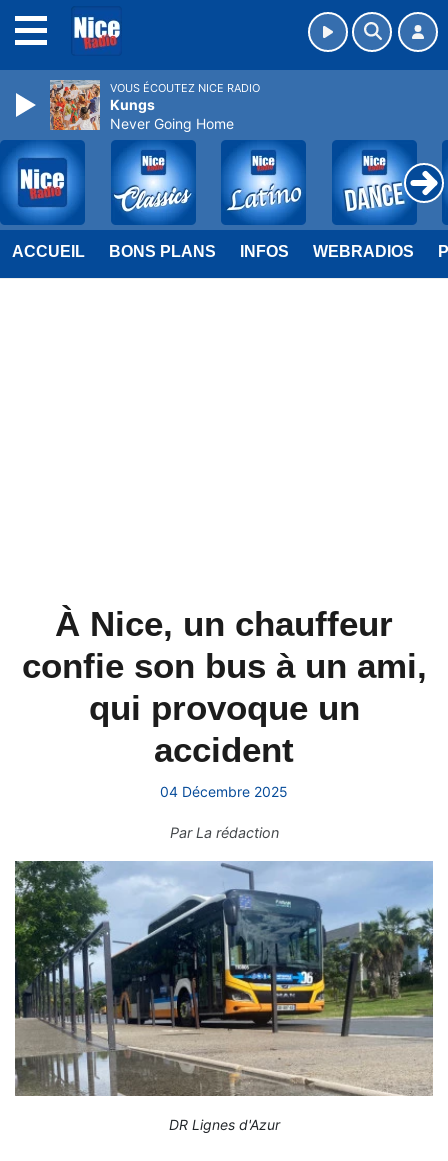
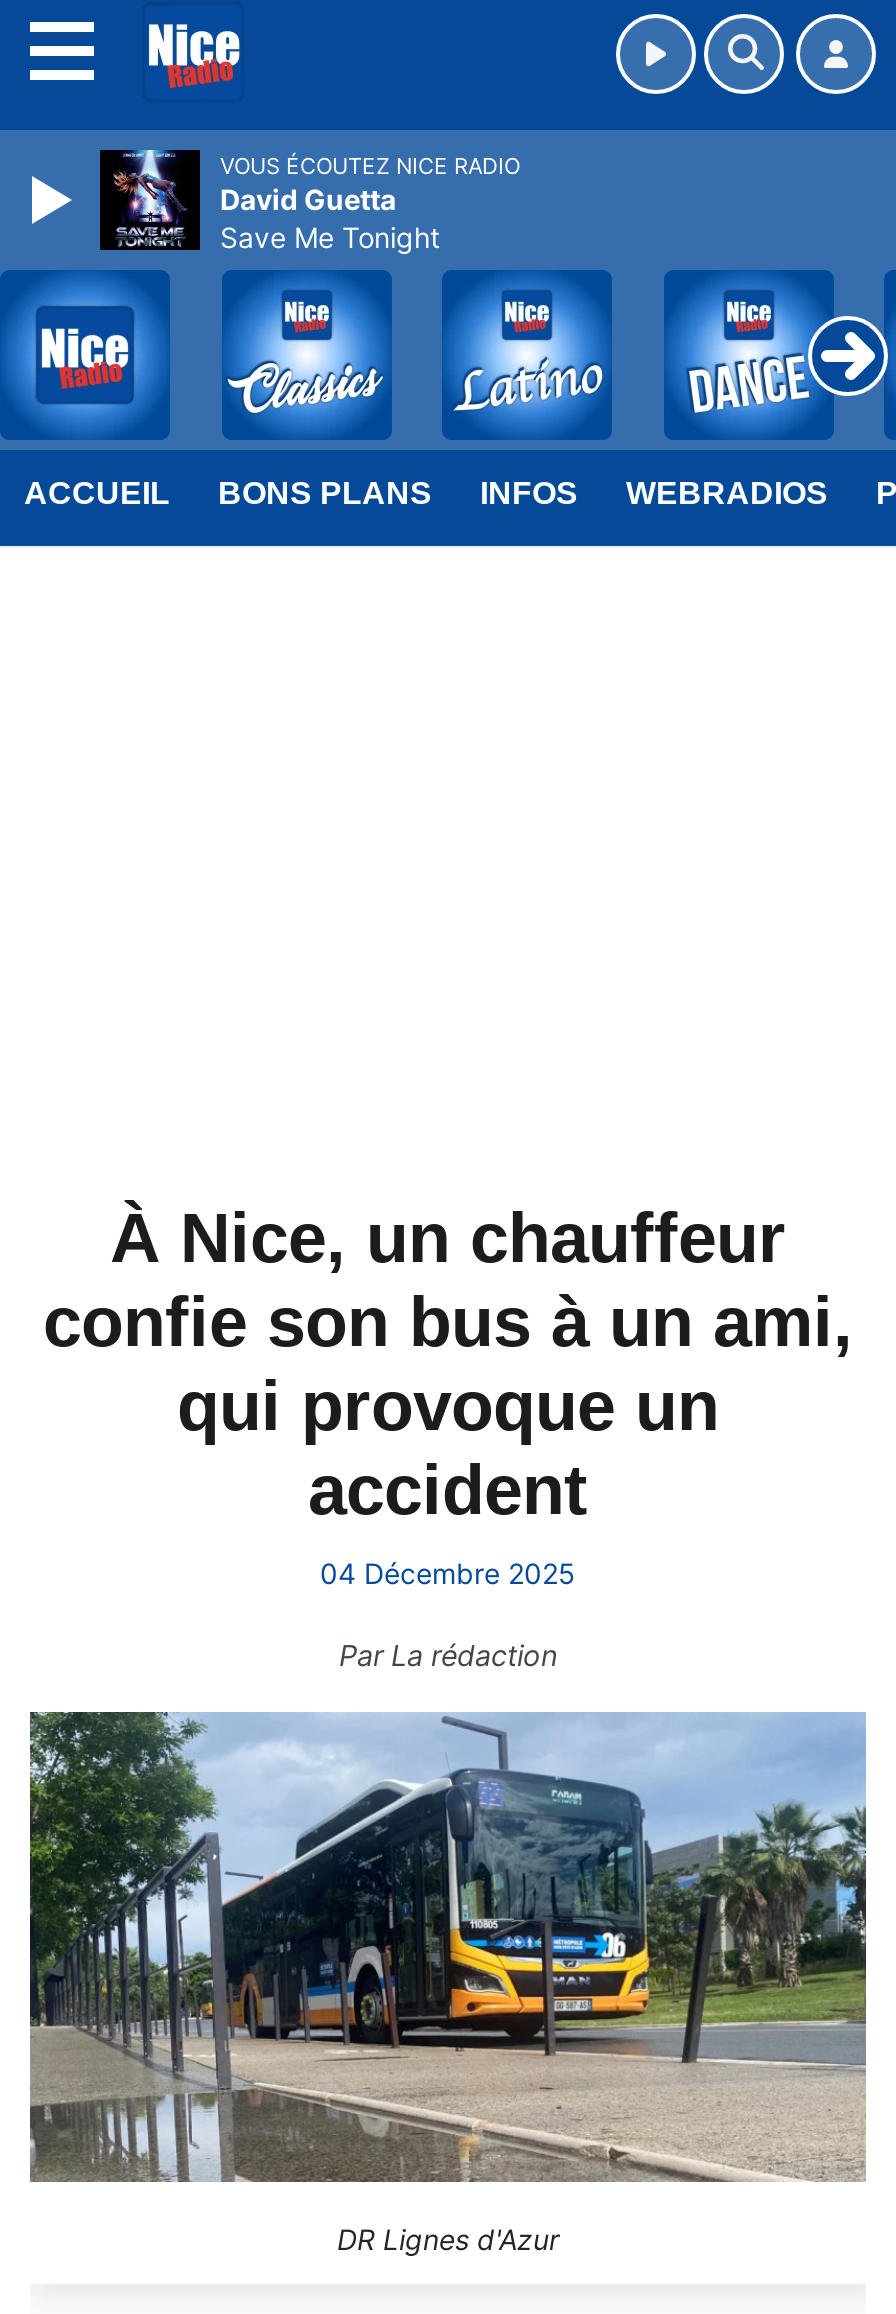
- [image]
- Kungs
- Never Going Home
+ [image]
+ David Guetta
+ Save Me Tonight
